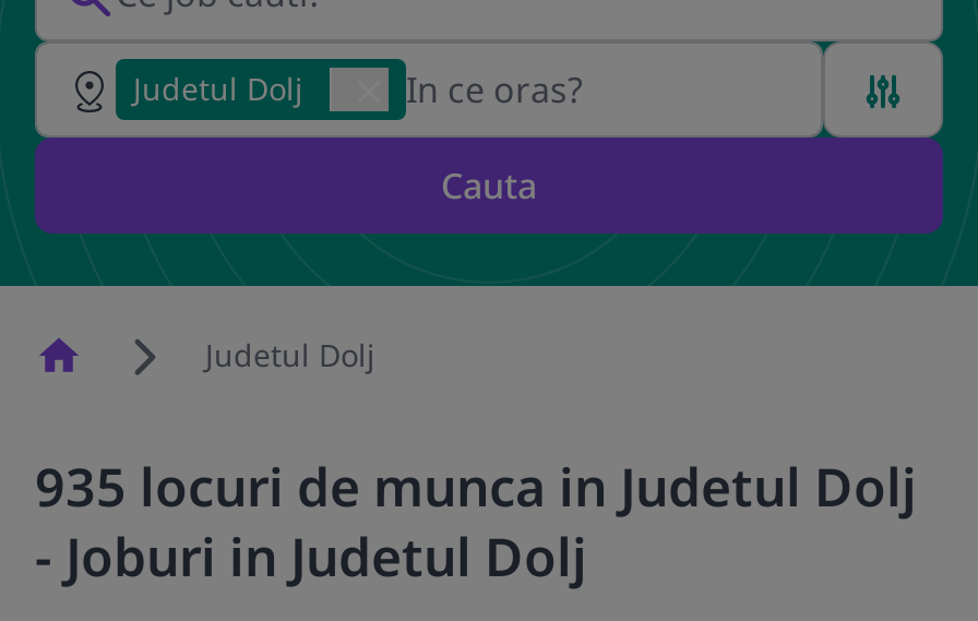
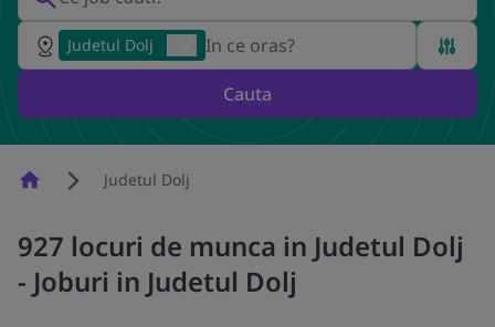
- 935 locuri de munca in Judetul Dolj
+ 927 locuri de munca in Judetul Dolj
